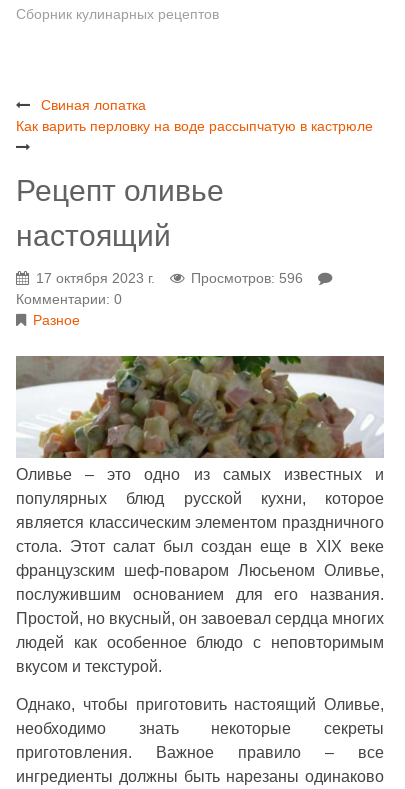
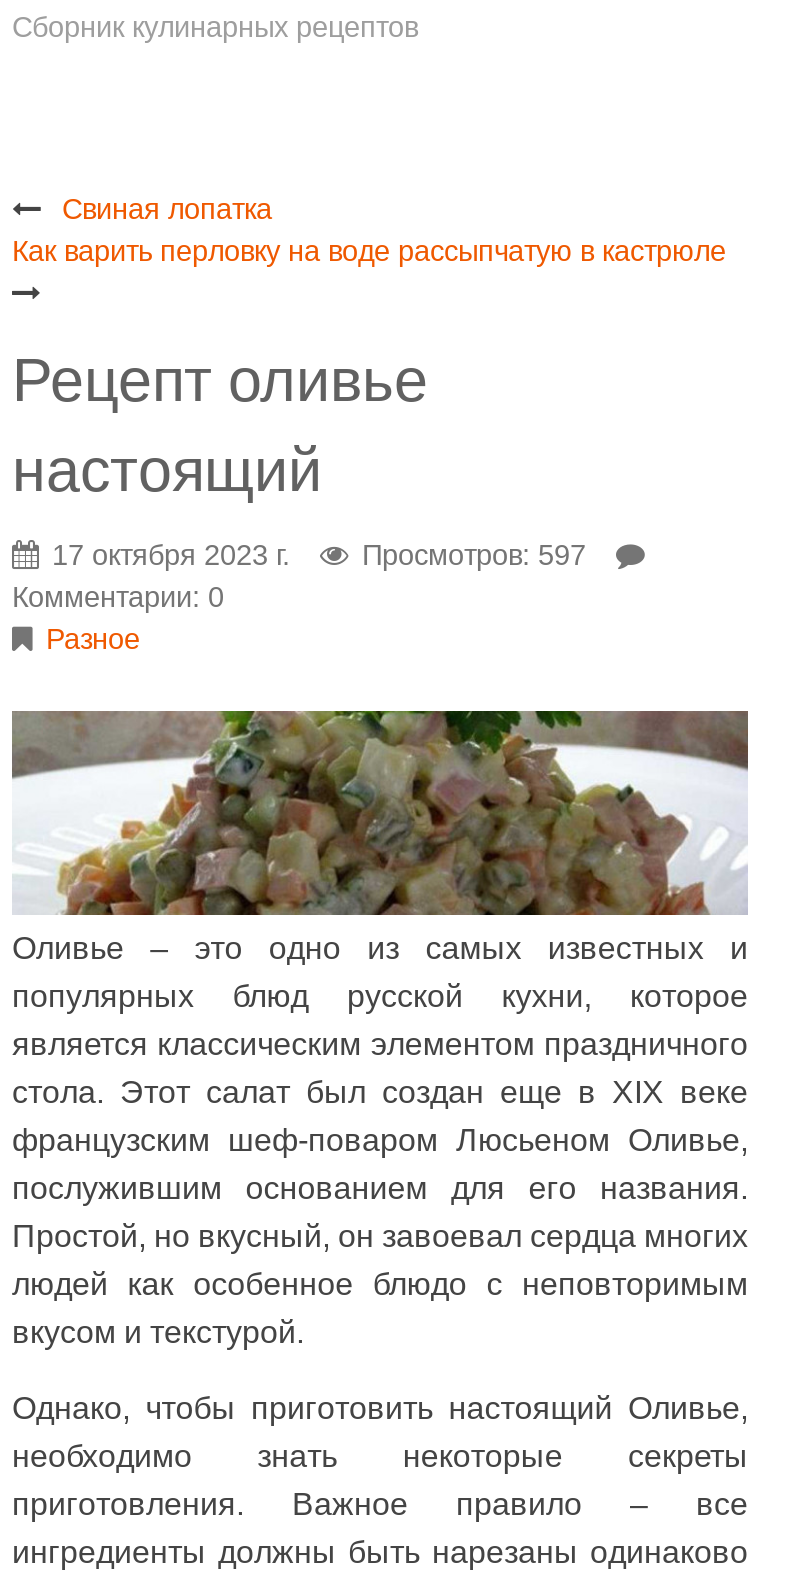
- Просмотров: 596
+ Просмотров: 597
